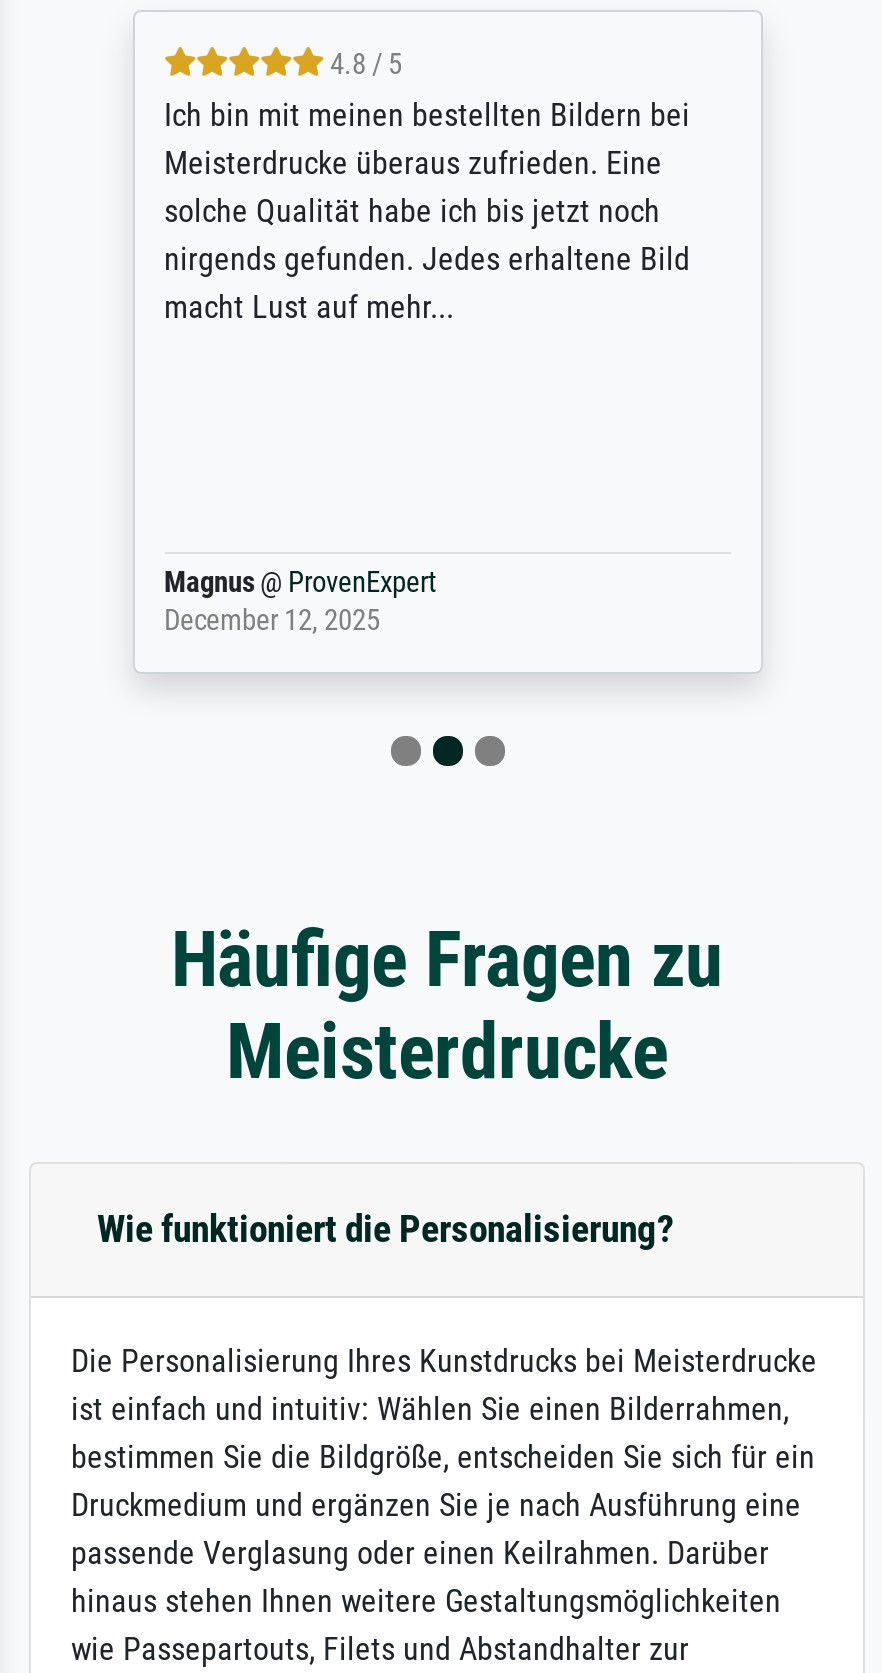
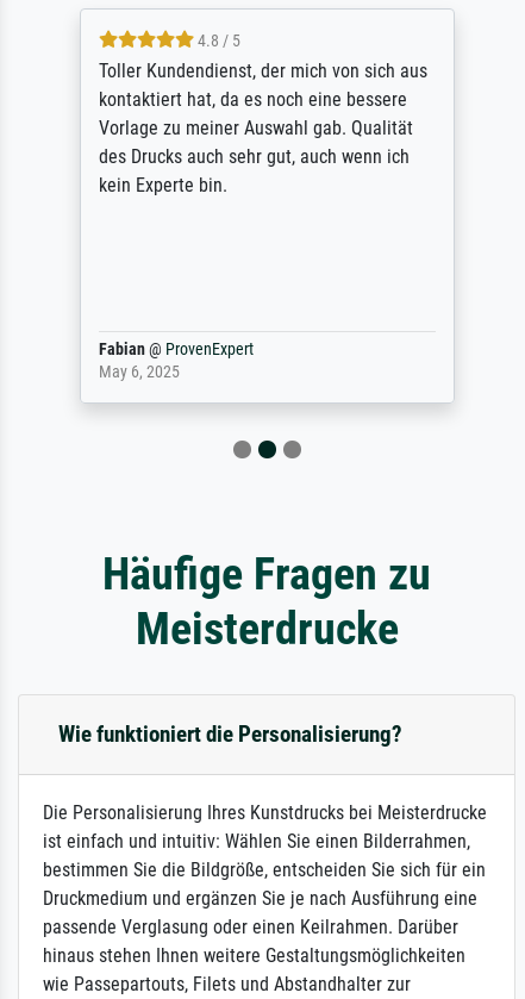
- Ich bin mit meinen bestellten Bildern bei
- Meisterdrucke überaus zufrieden. Eine
- solche Qualität habe ich bis jetzt noch
- nirgends gefunden. Jedes erhaltene Bild
- macht Lust auf mehr...
+ Toller Kundendienst, der mich von sich aus
+ kontaktiert hat, da es noch eine bessere
+ Vorlage zu meiner Auswahl gab. Qualität
+ des Drucks auch sehr gut, auch wenn ich
+ kein Experte bin.

- Magnus @ ProvenExpert
- December 12, 2025
+ Fabian @ ProvenExpert
+ May 6, 2025
